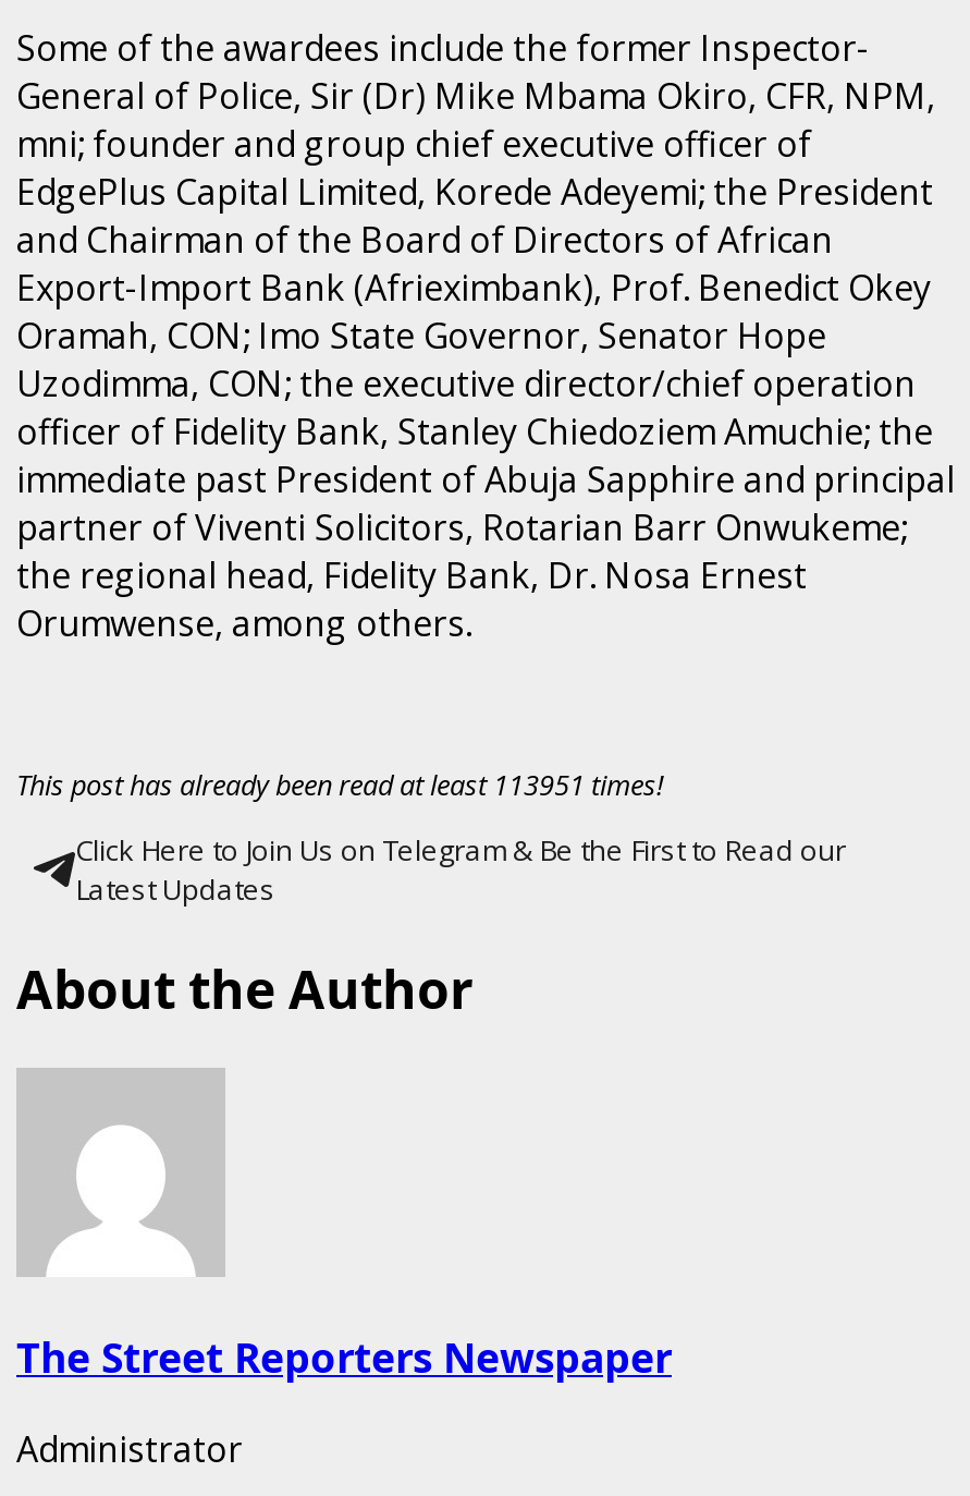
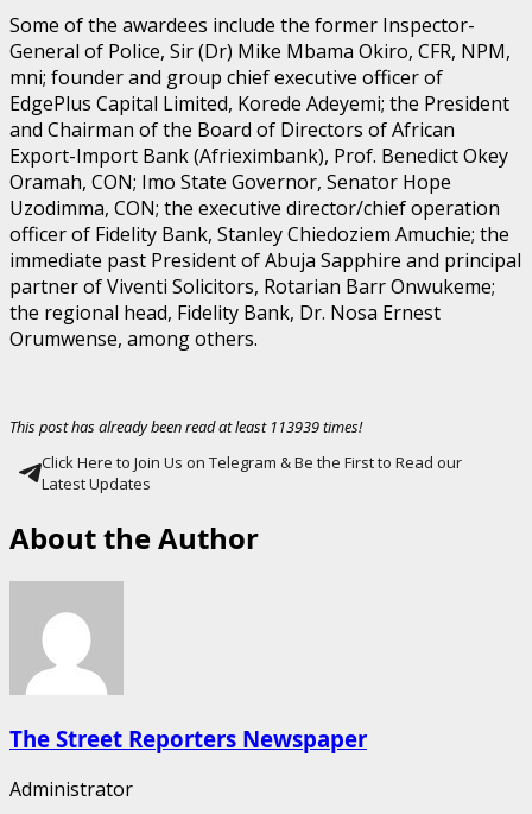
- This post has already been read at least 113951 times!
+ This post has already been read at least 113939 times!
